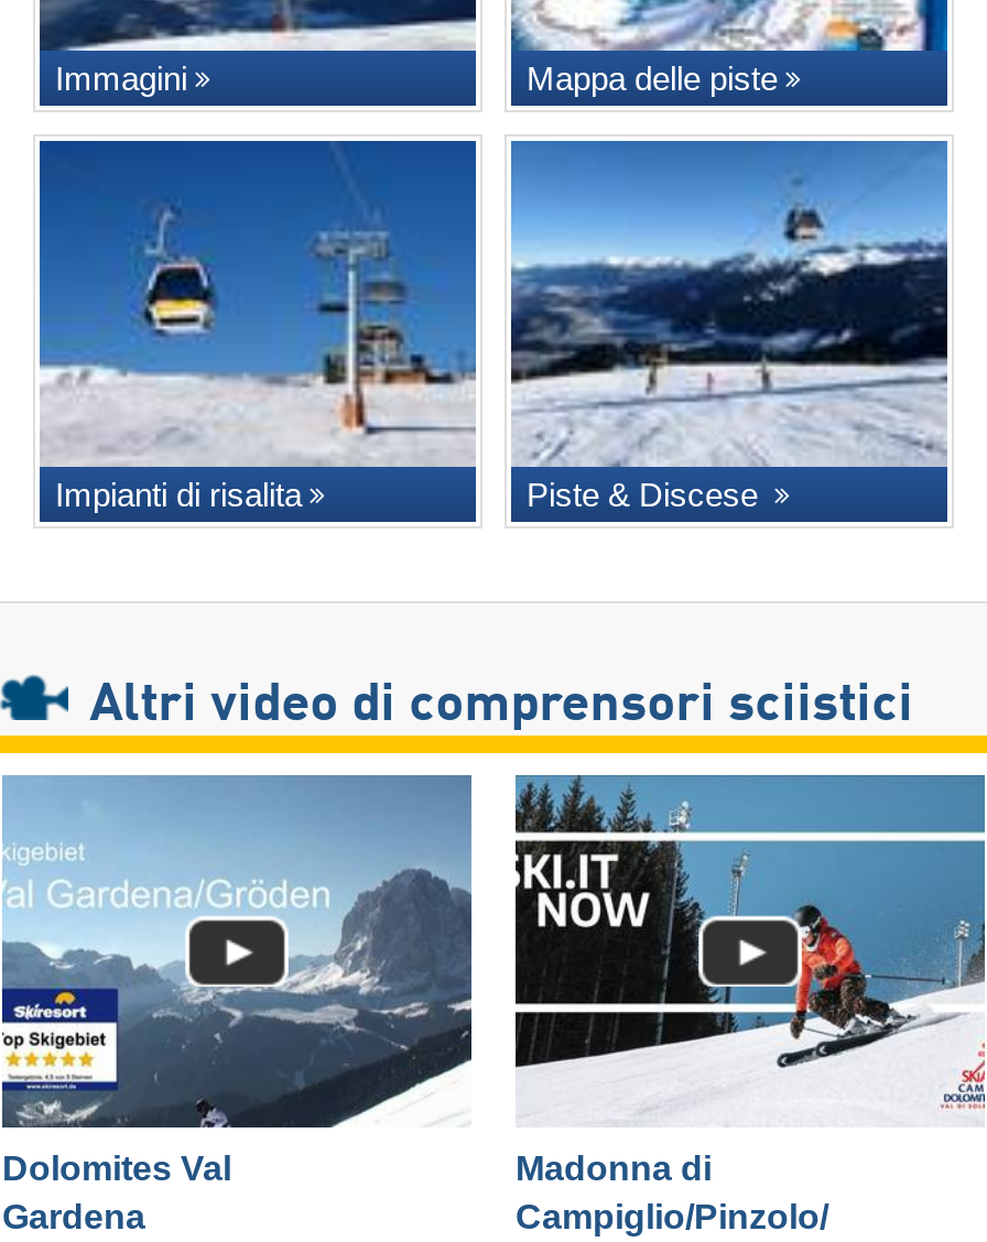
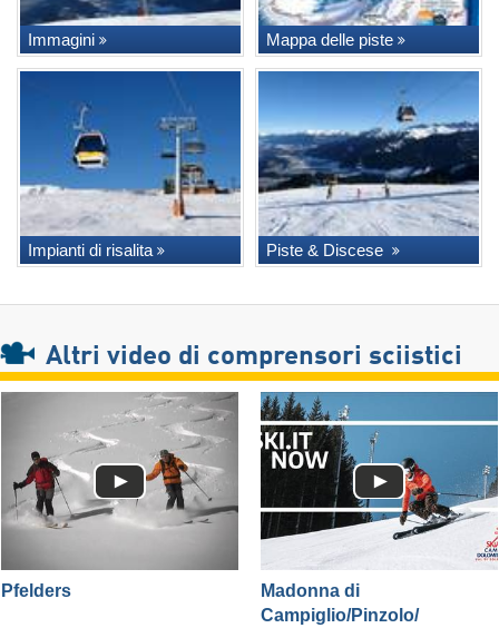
- [image]
- Dolomites Val
- Gardena
+ [image]
+ Pfelders
